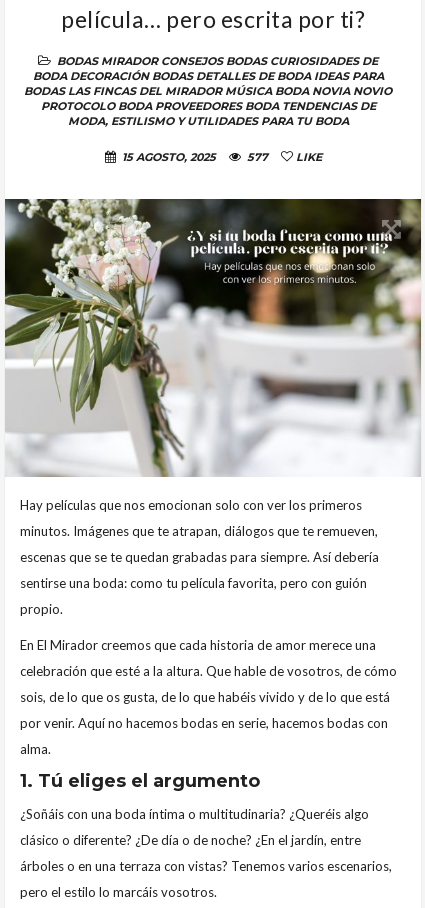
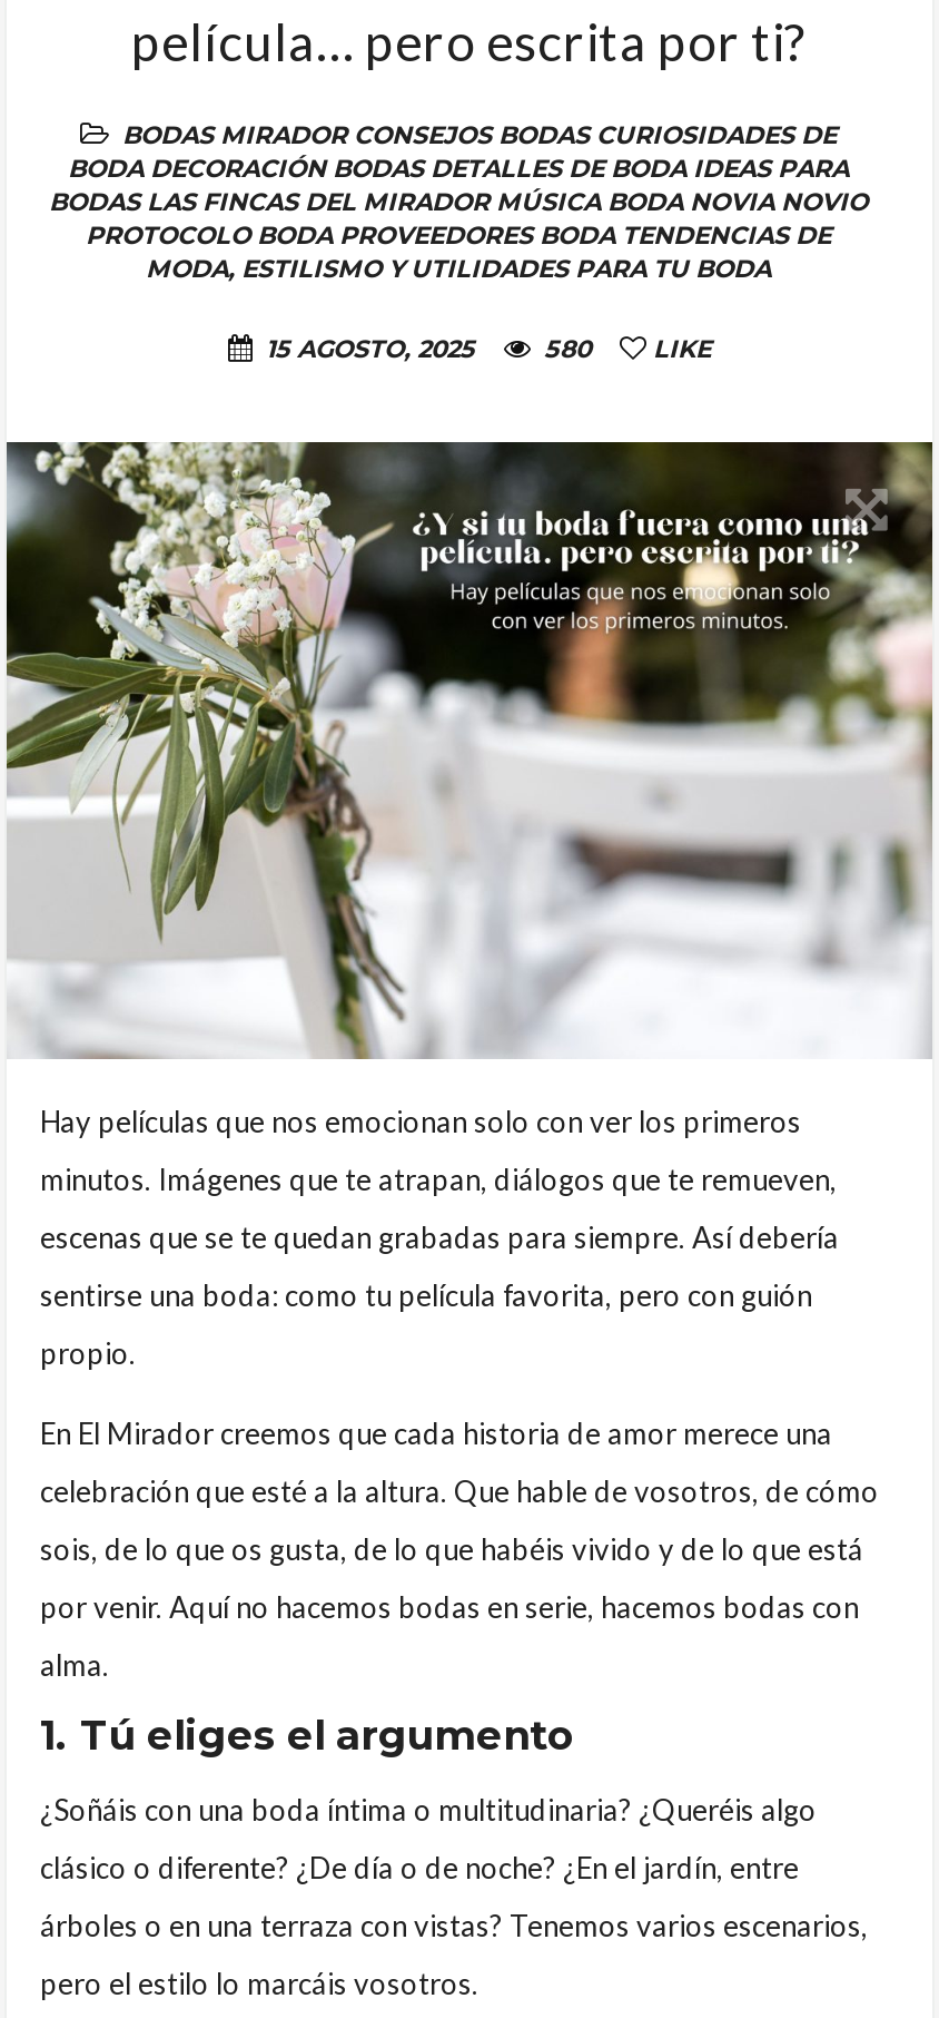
- 15 AGOSTO, 2025 577 LIKE
+ 15 AGOSTO, 2025 580 LIKE
